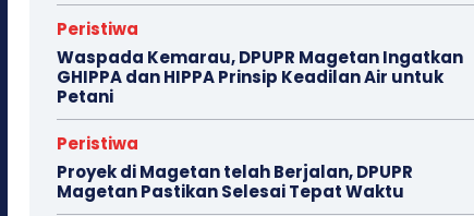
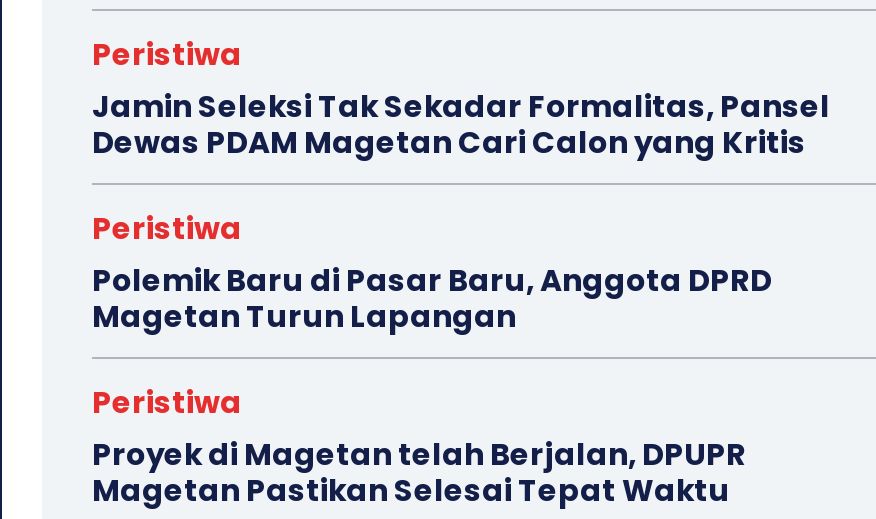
- Waspada Kemarau, DPUPR Magetan Ingatkan
- GHIPPA dan HIPPA Prinsip Keadilan Air untuk
- Petani
+ Jamin Seleksi Tak Sekadar Formalitas, Pansel
+ Dewas PDAM Magetan Cari Calon yang Kritis
+ Peristiwa
+ Polemik Baru di Pasar Baru, Anggota DPRD
+ Magetan Turun Lapangan
